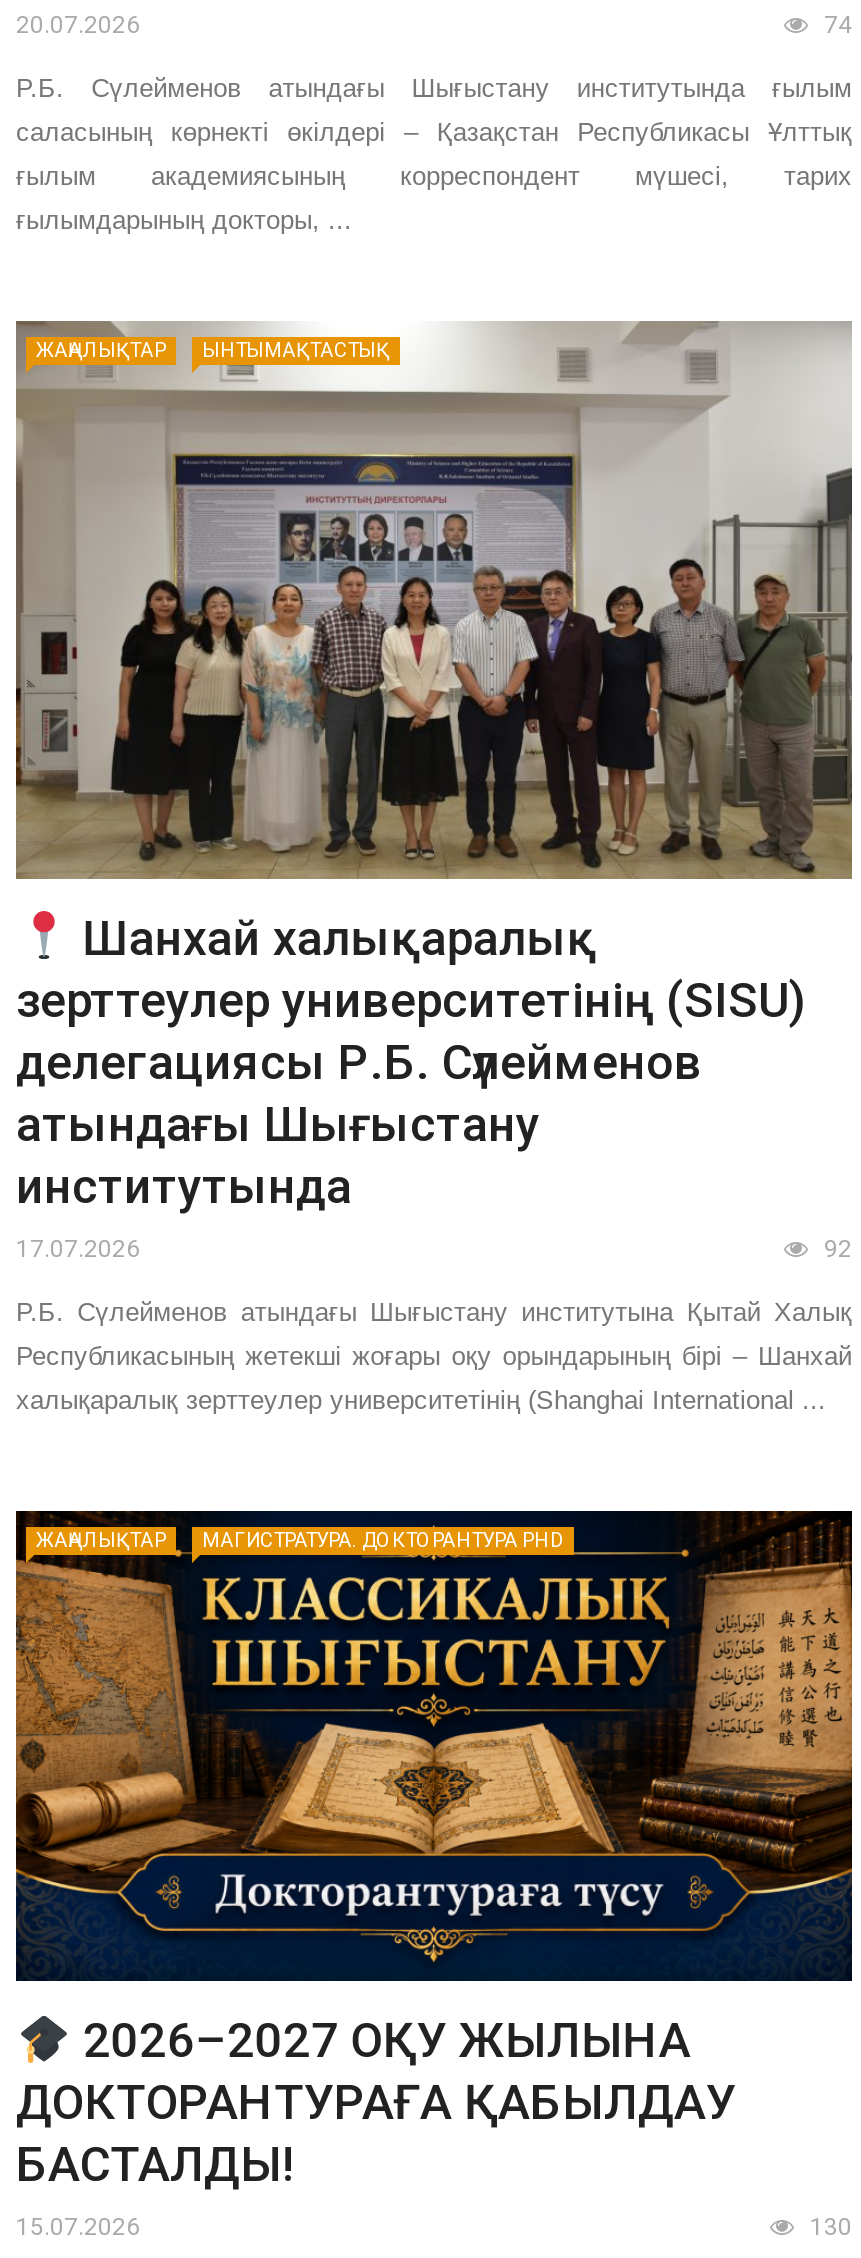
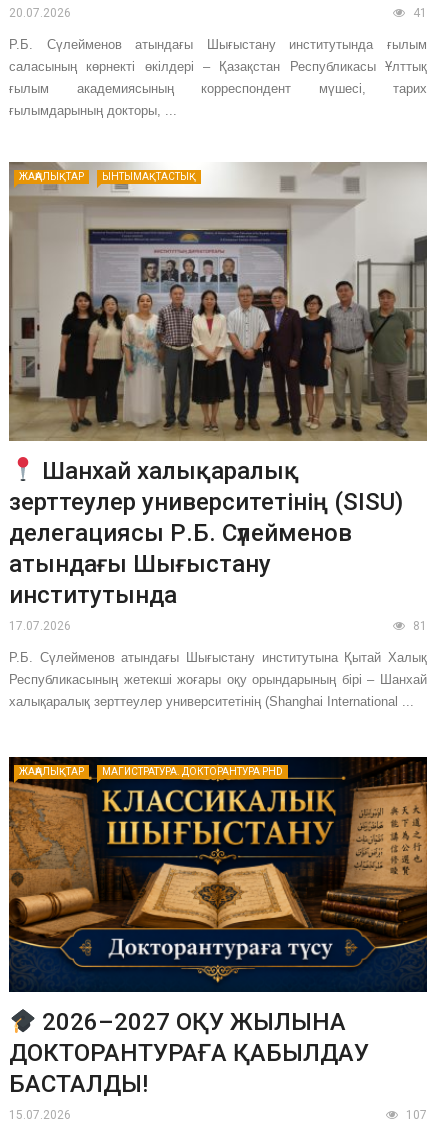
- 74
+ 41

- 92
+ 81

- 130
+ 107
